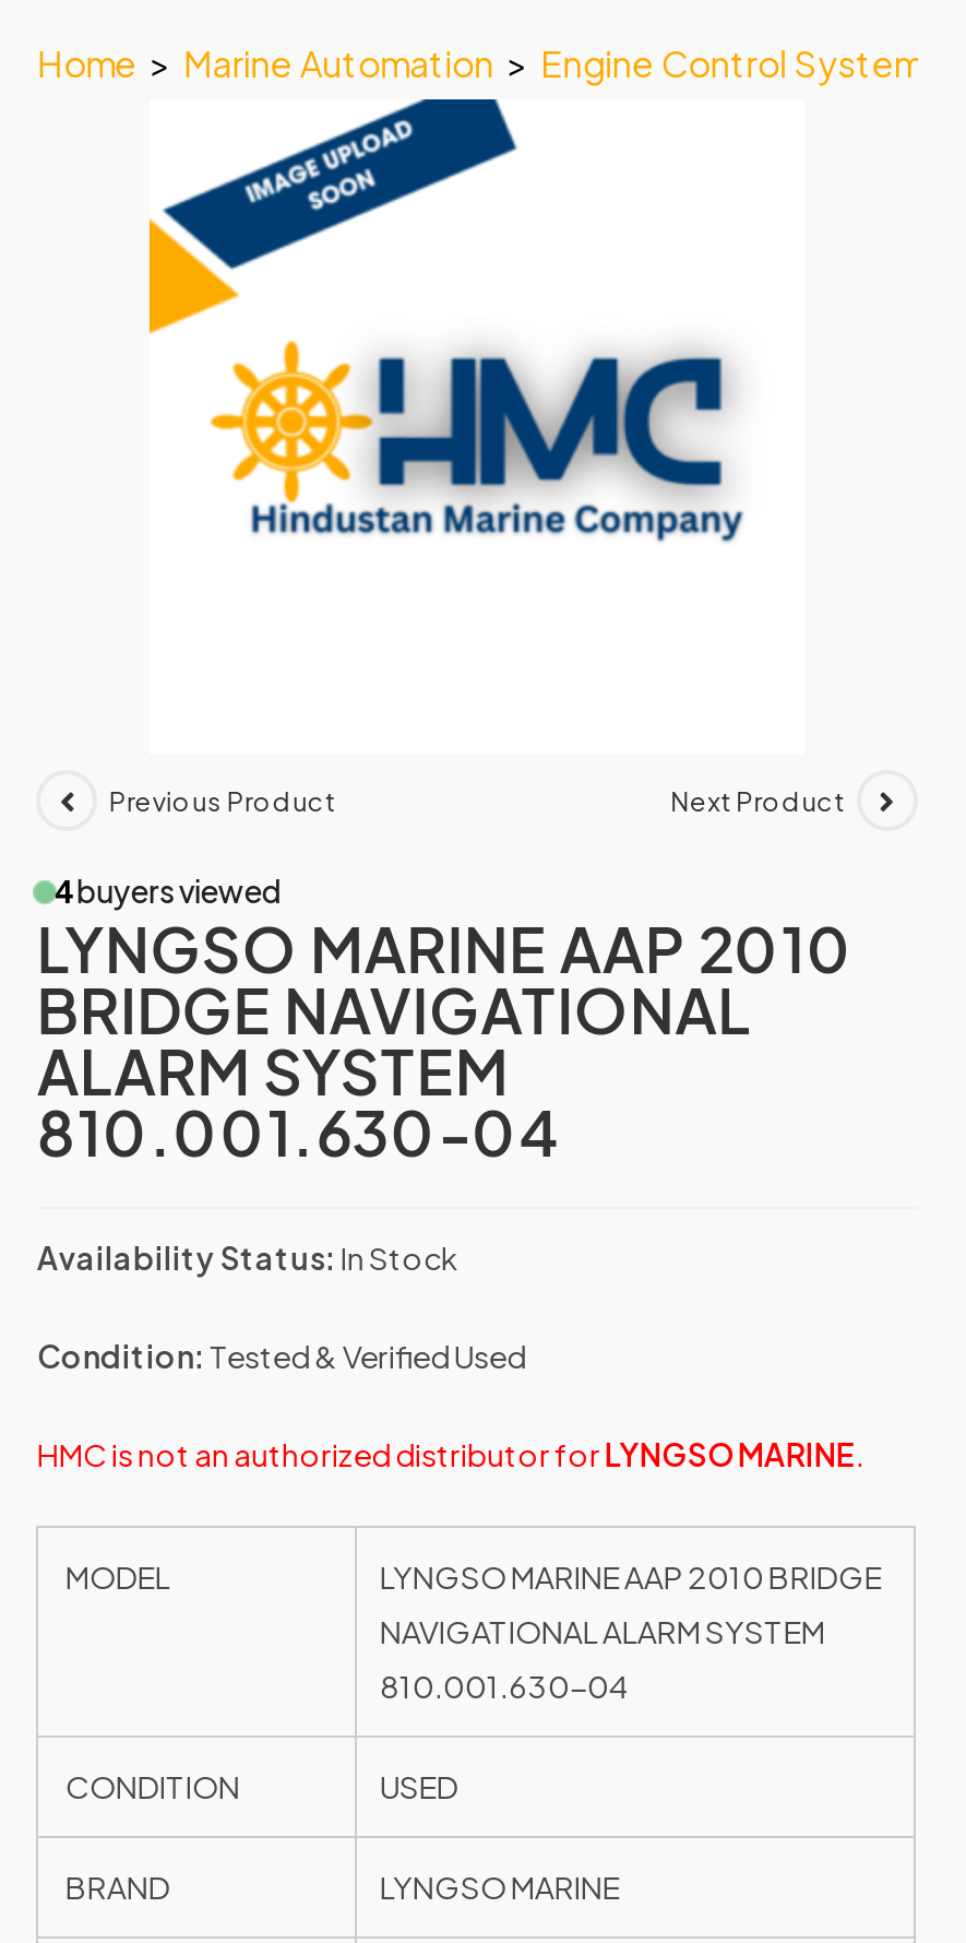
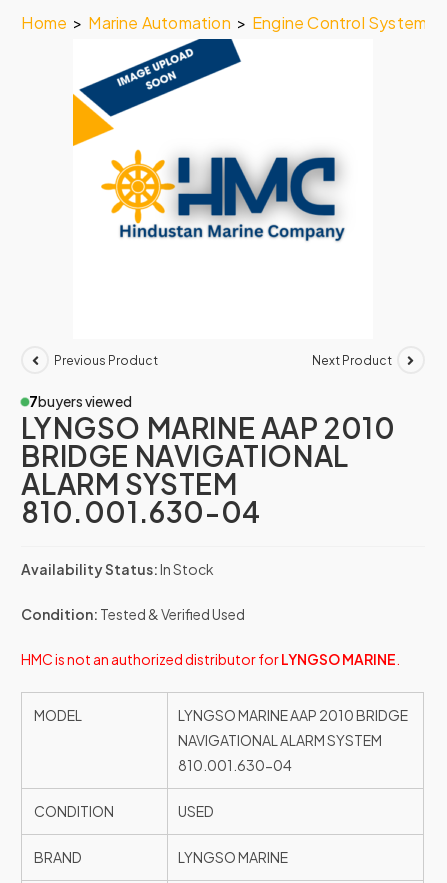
- 4buyers viewed
+ 7buyers viewed
